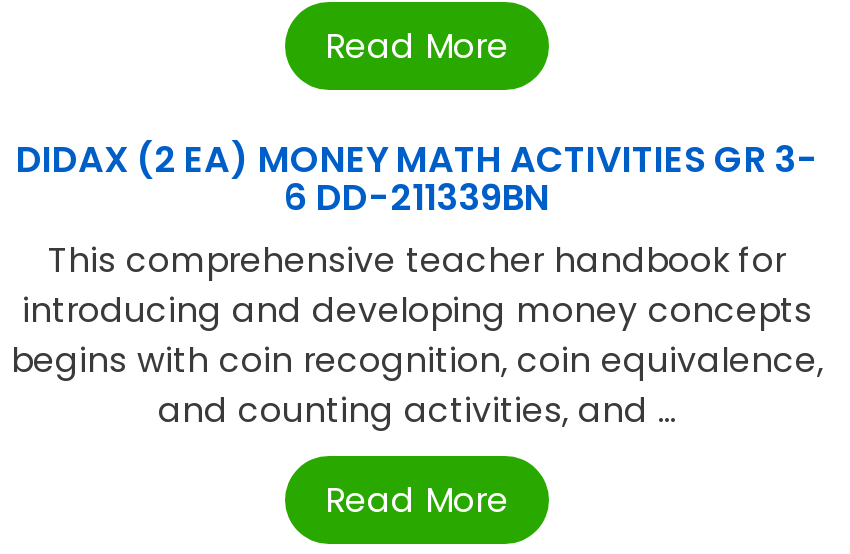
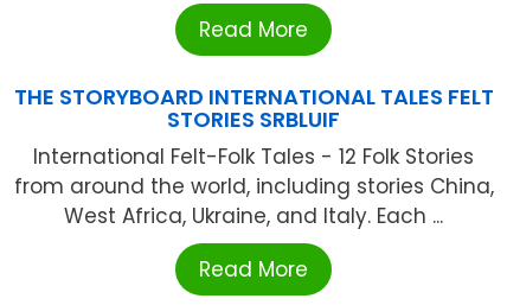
- DIDAX (2 EA) MONEY MATH ACTIVITIES GR 3-
- 6 DD-211339BN
- This comprehensive teacher handbook for
- introducing and developing money concepts
- begins with coin recognition, coin equivalence,
- and counting activities, and ...
+ THE STORYBOARD INTERNATIONAL TALES FELT
+ STORIES SRBLUIF
+ International Felt-Folk Tales - 12 Folk Stories
+ from around the world, including stories China,
+ West Africa, Ukraine, and Italy. Each ...
